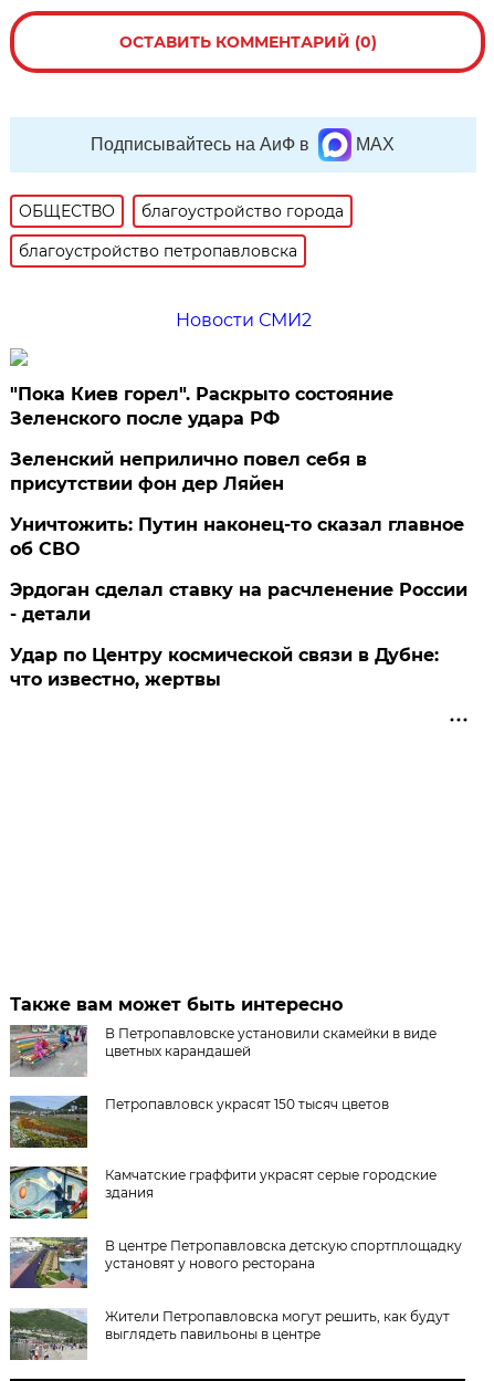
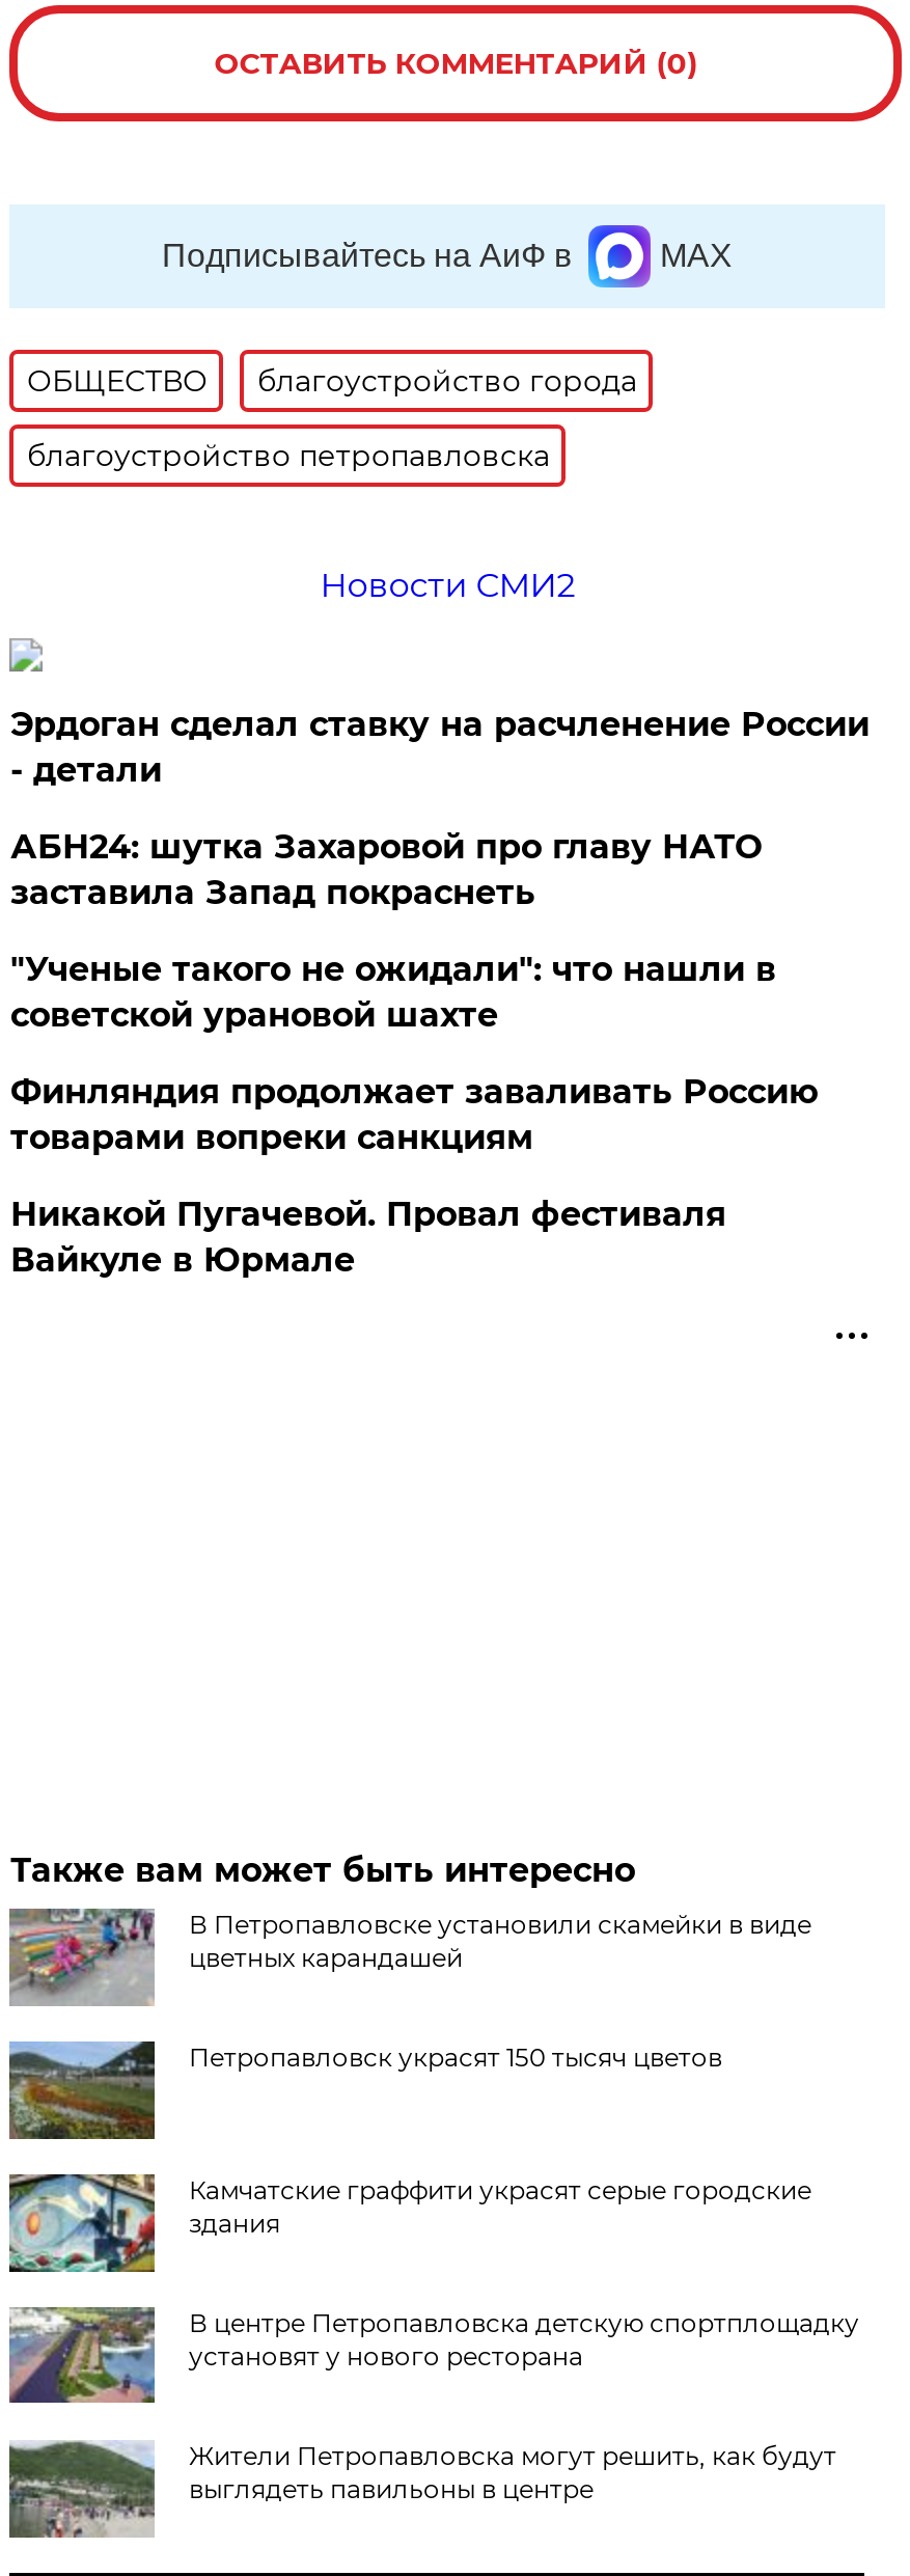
- "Пока Киев горел". Раскрыто состояние
- Зеленского после удара РФ
- Зеленский неприлично повел cебя в
- присутствии фон дер Ляйен
- Уничтожить: Путин наконец-то сказал главное
- об СВО

moved up: Эрдоган сделал ставку на расчленение России | - детали

- Удар по Центру космической связи в Дубне:
- что известно, жертвы
+ АБН24: шутка Захаровой про главу НАТО
+ заставила Запад покраснеть
+ "Ученые такого не ожидали": что нашли в
+ советской урановой шахте
+ Финляндия продолжает заваливать Россию
+ товарами вопреки санкциям
+ Никакой Пугачевой. Провал фестиваля
+ Вайкуле в Юрмале
